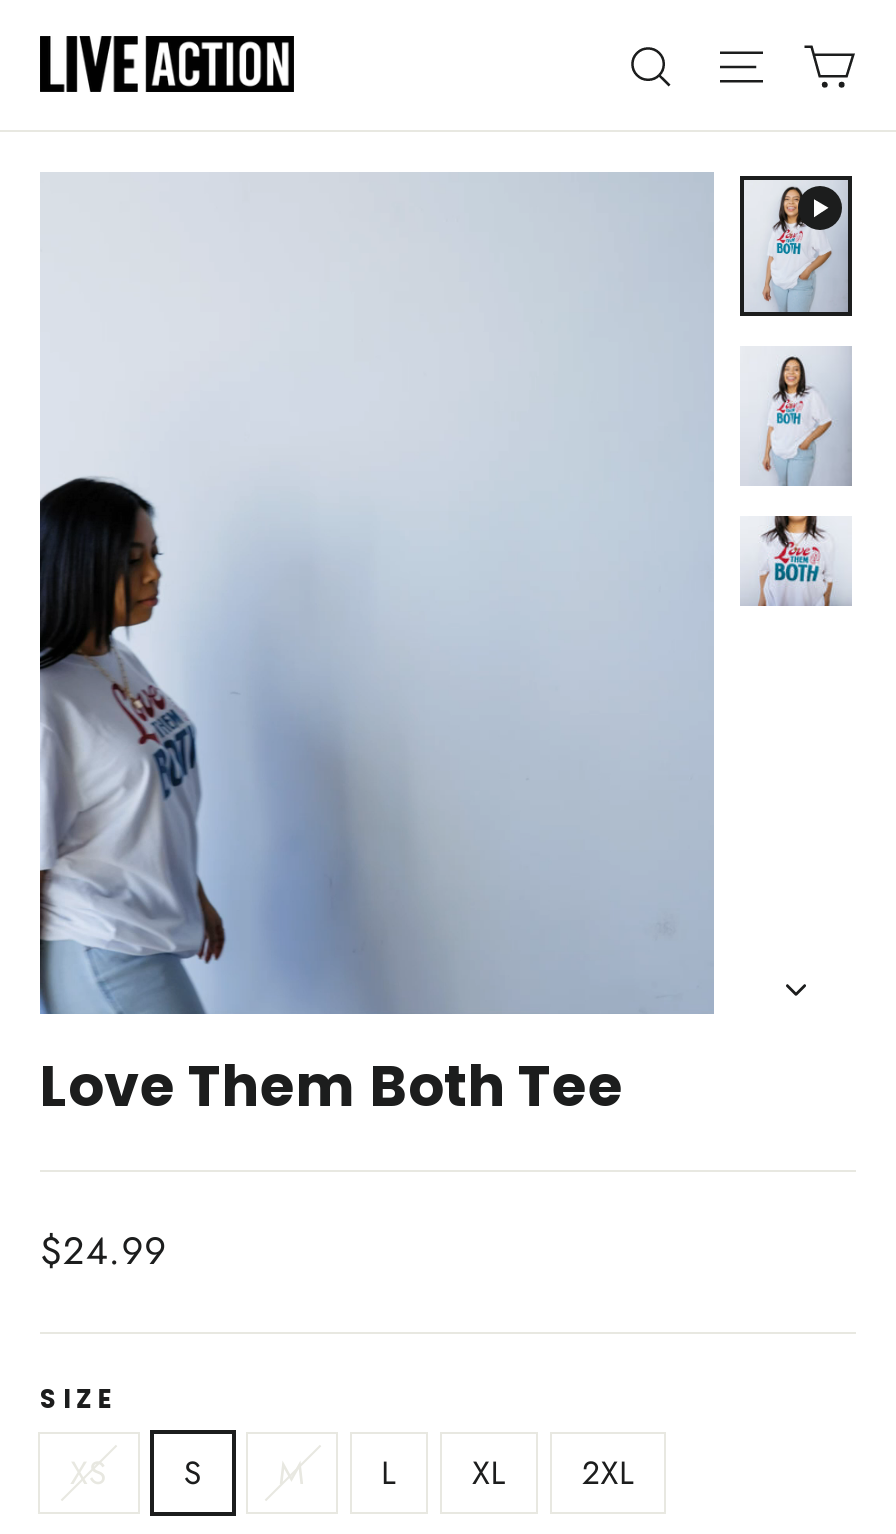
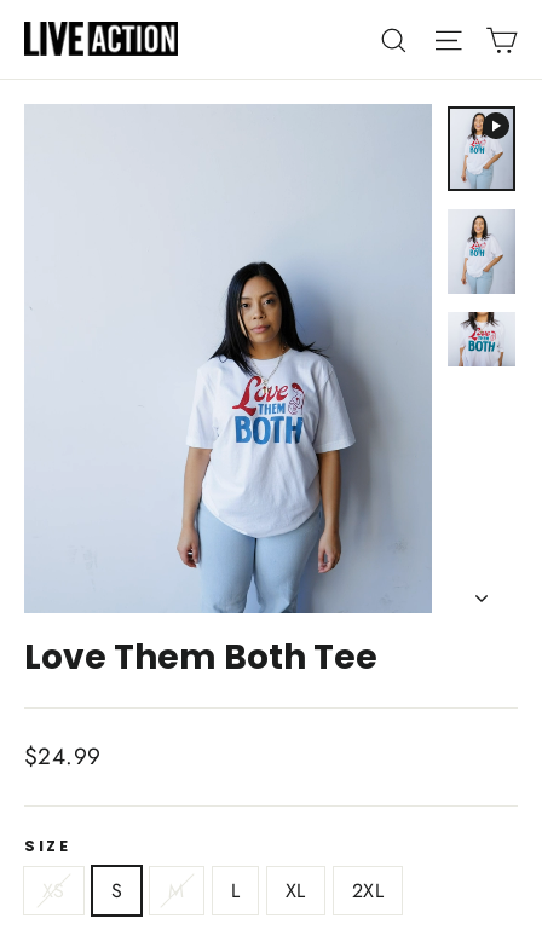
- [image]
+ [image]
